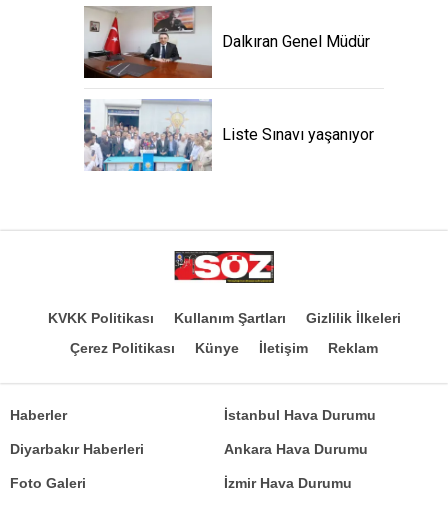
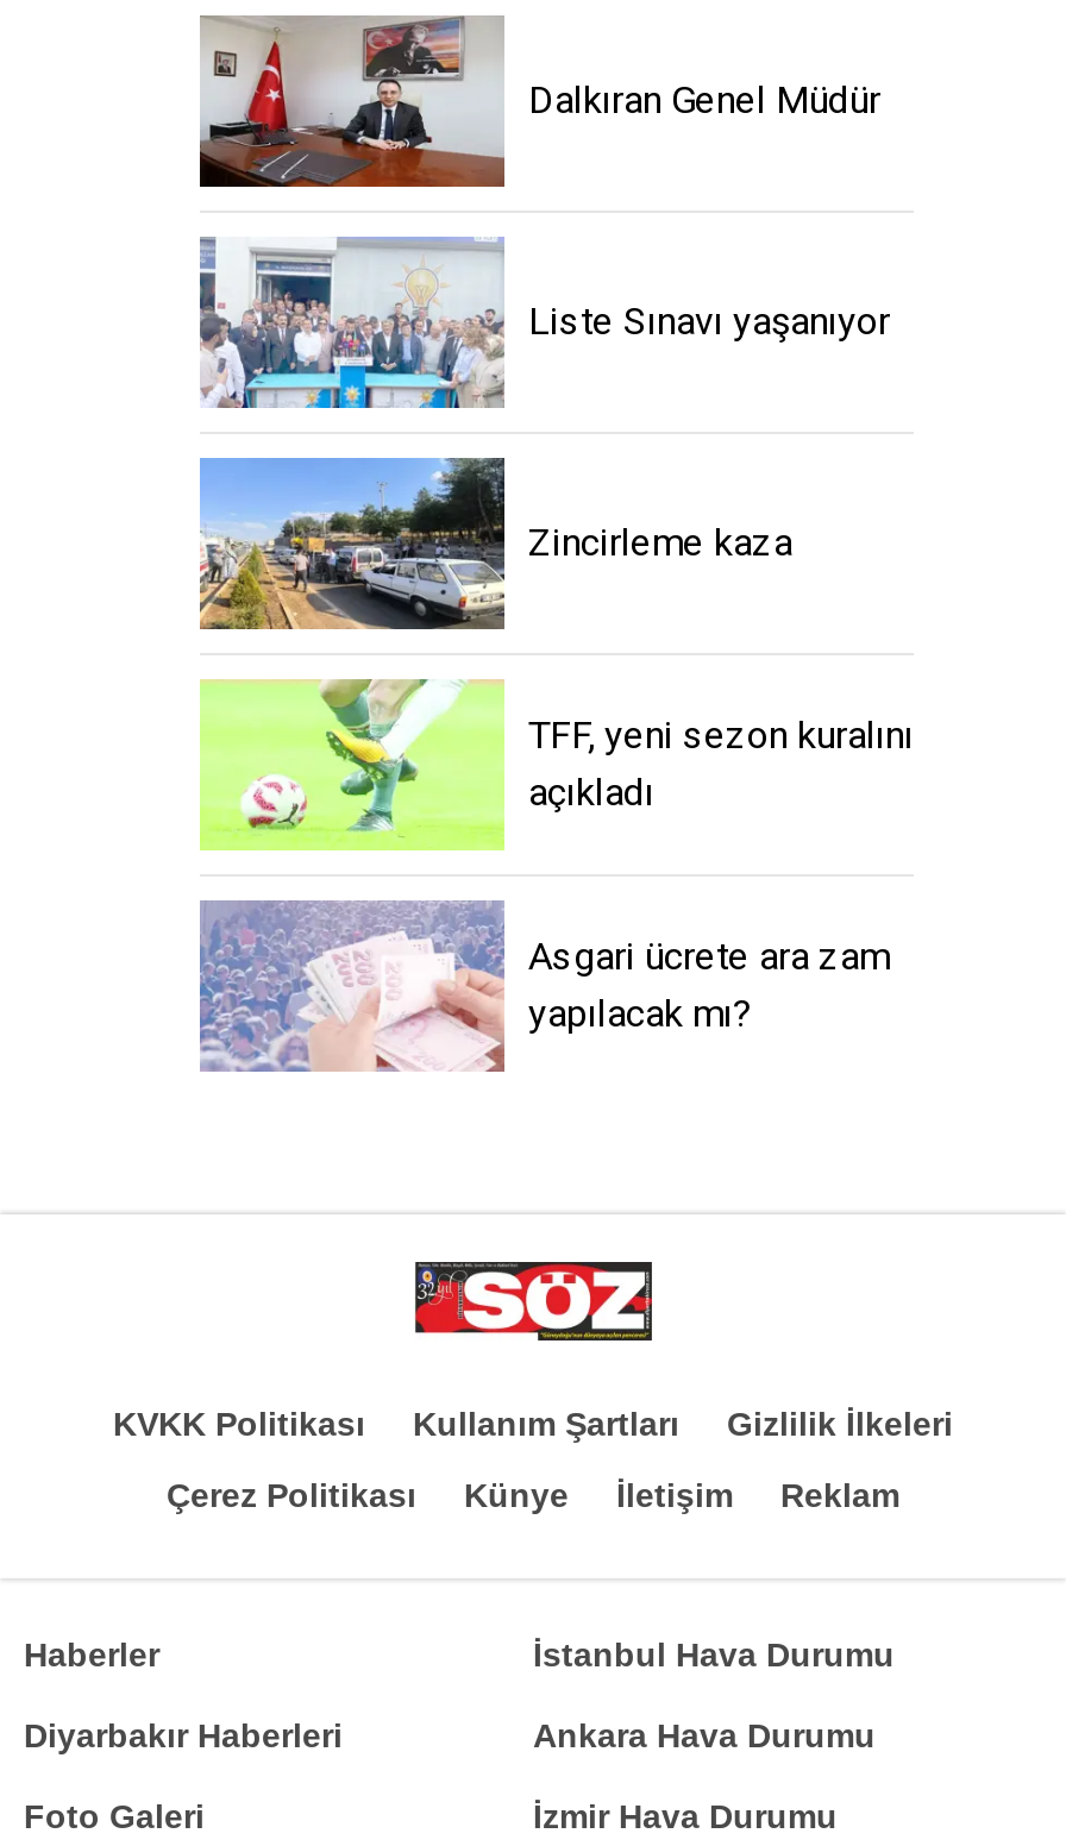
+ [image]
+ Zincirleme kaza

+ [image]
+ TFF, yeni sezon kuralını
+ açıkladı

+ [image]
+ Asgari ücrete ara zam
+ yapılacak mı?
